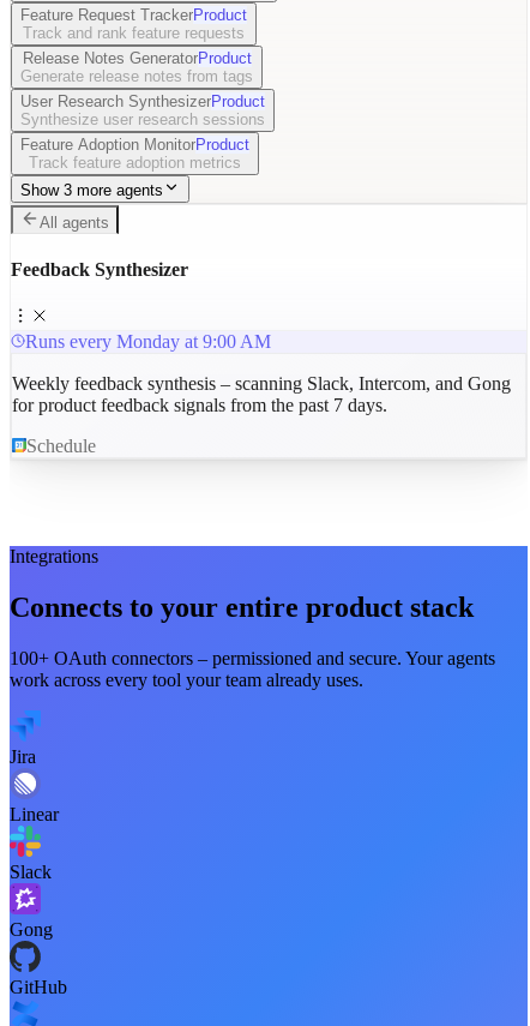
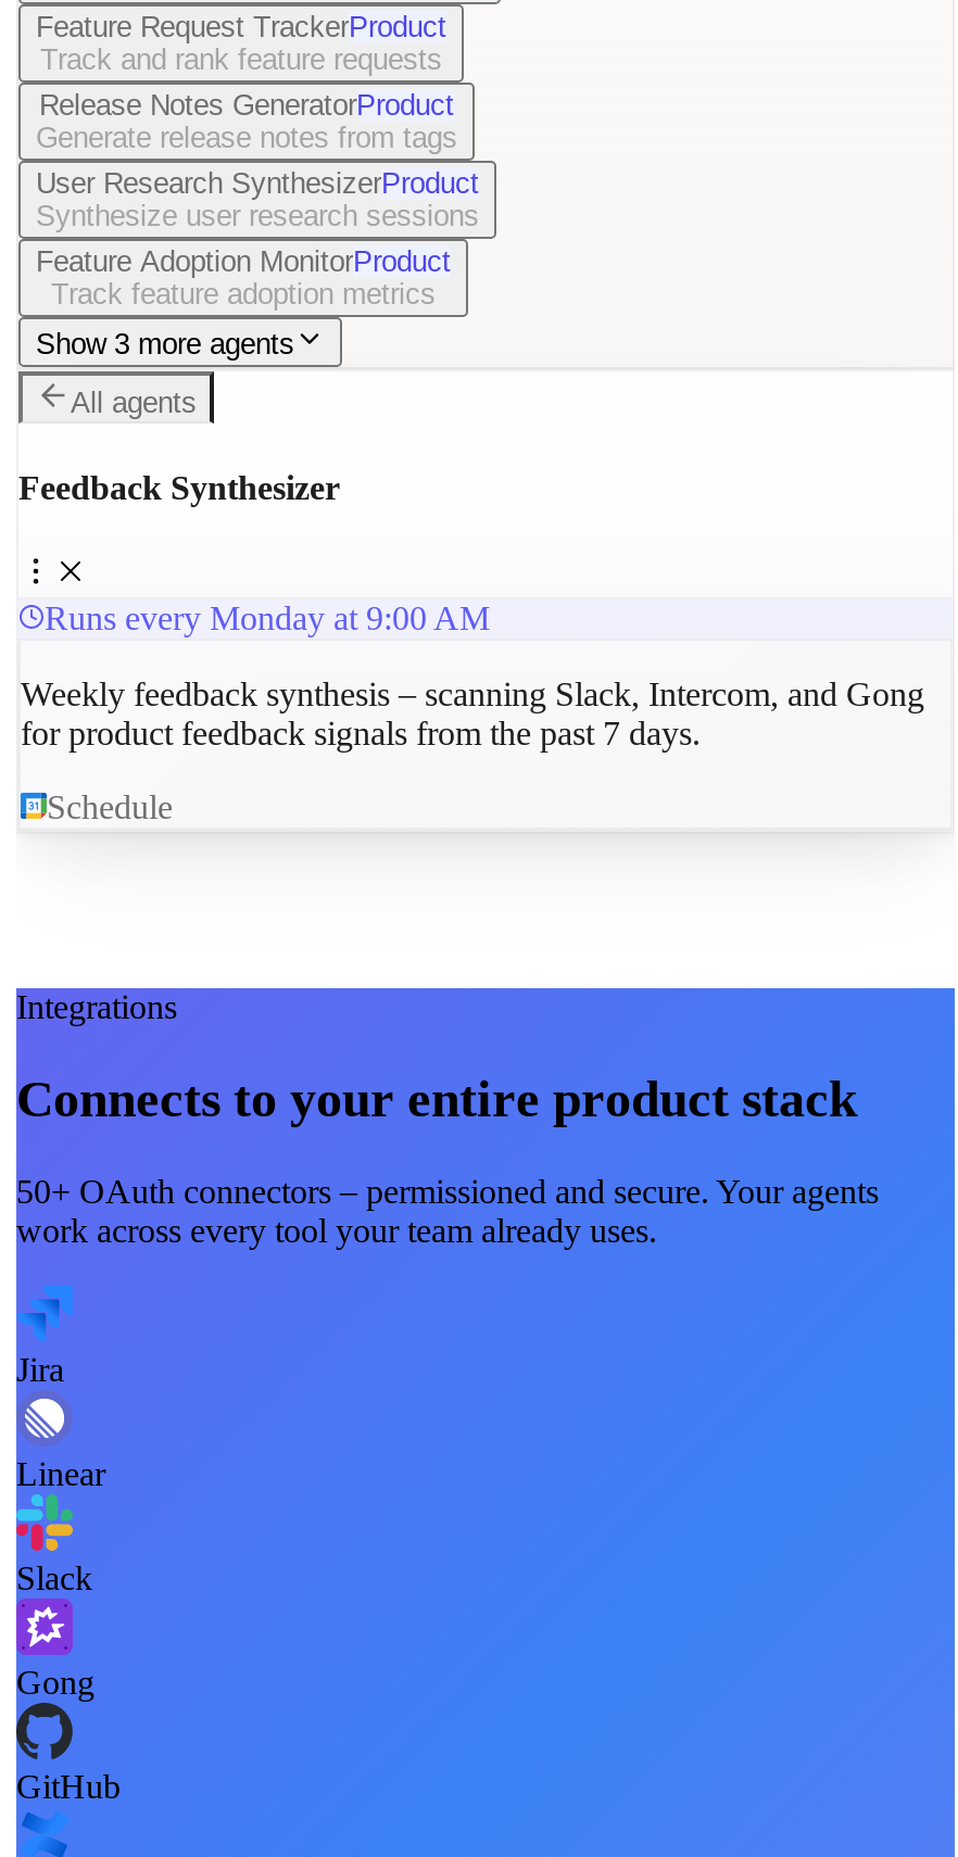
- 100+ OAuth connectors – permissioned and secure. Your agents
+ 50+ OAuth connectors – permissioned and secure. Your agents
